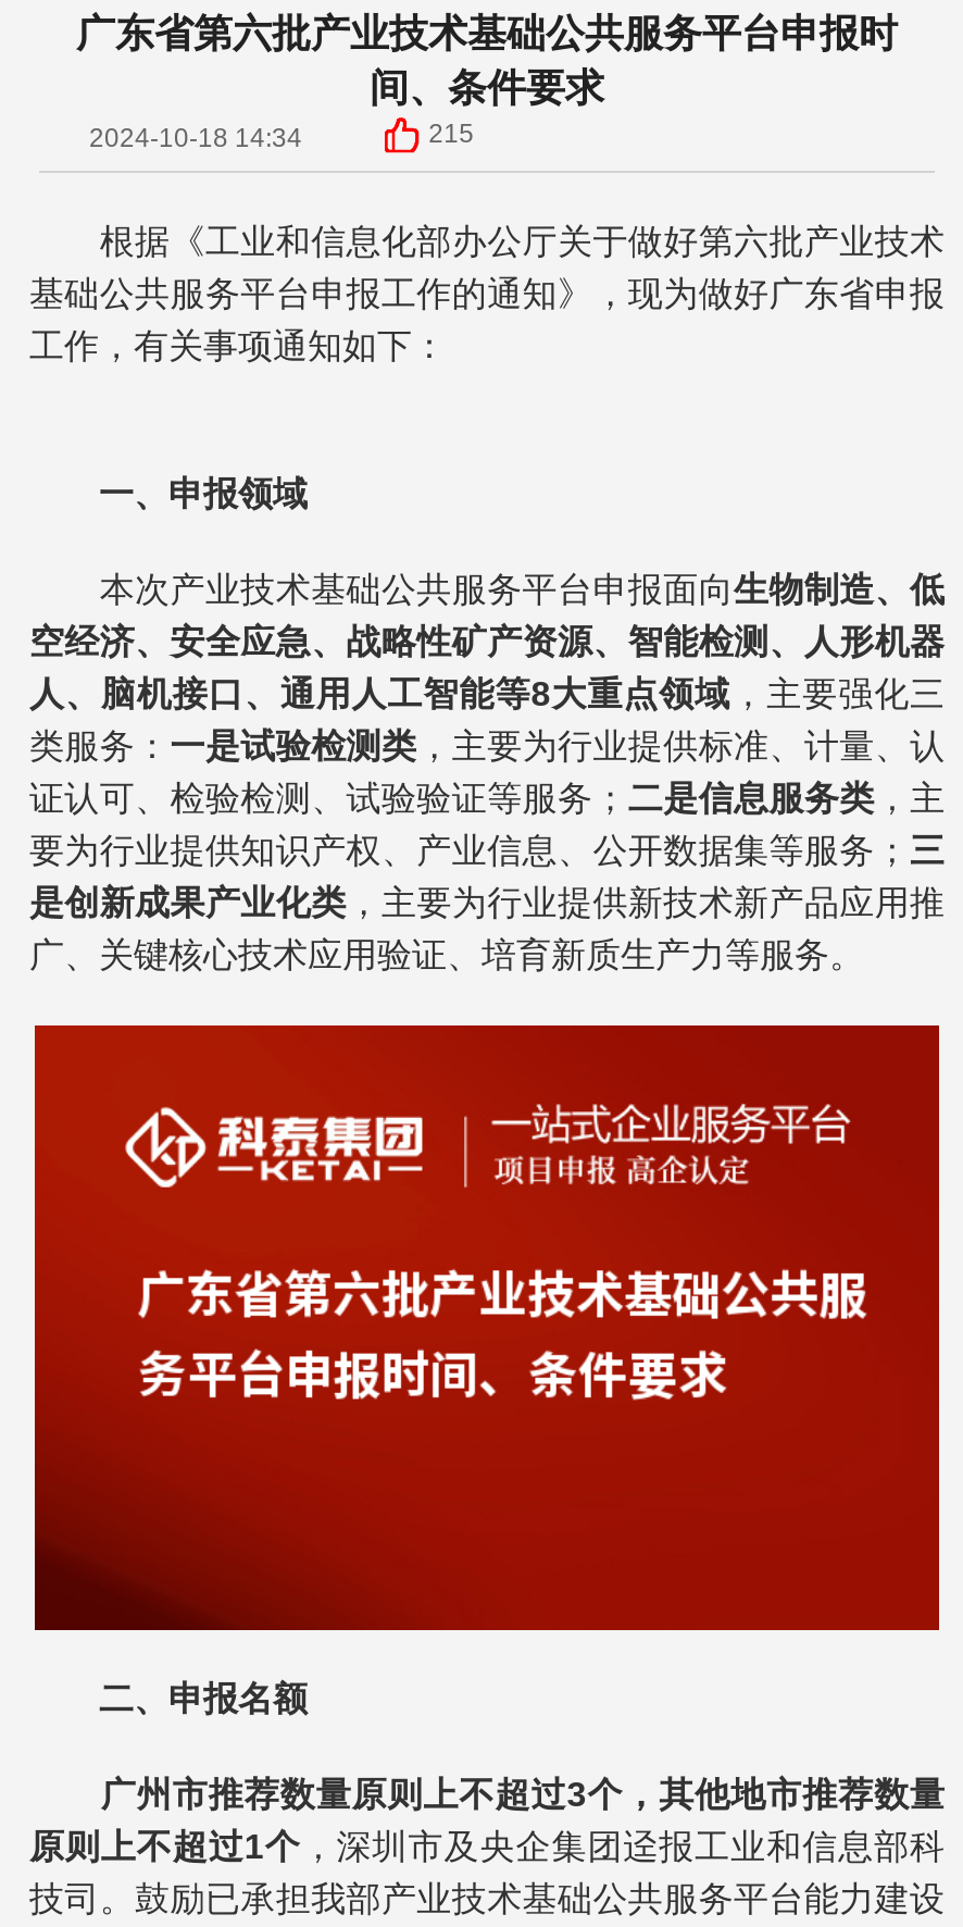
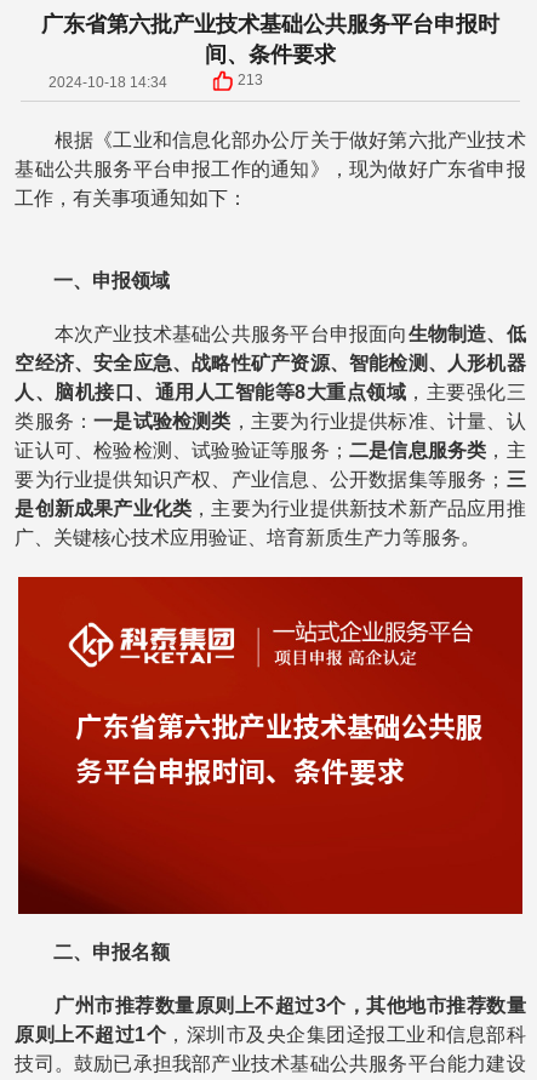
- 215
+ 213
